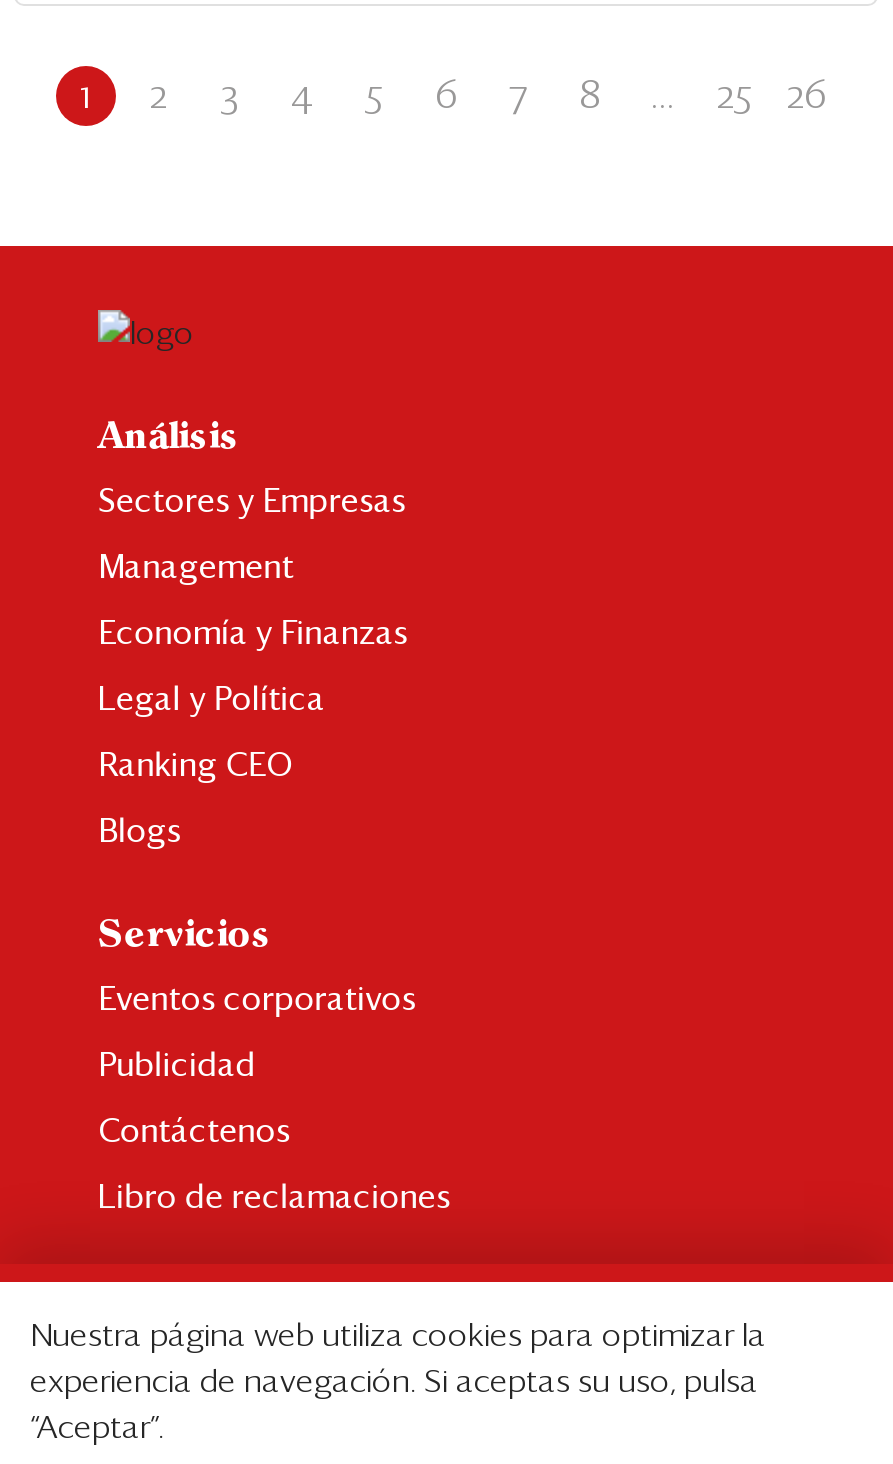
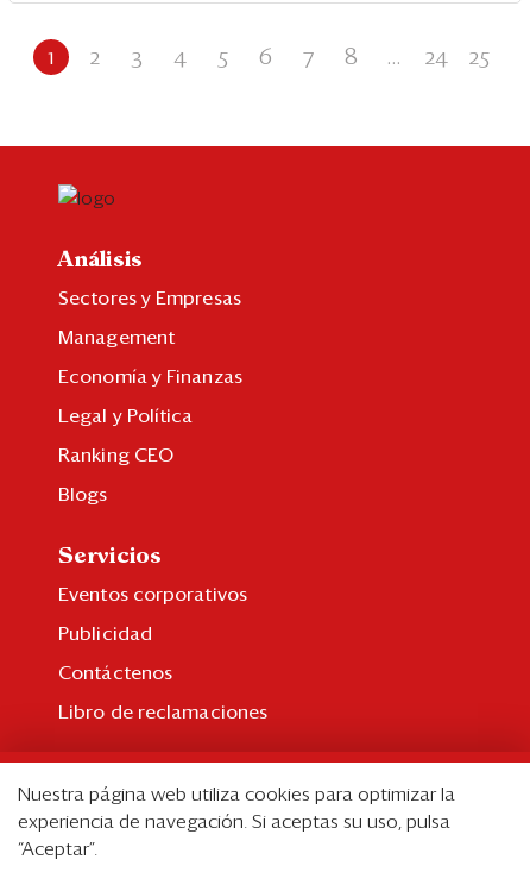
- 26

+ 24
